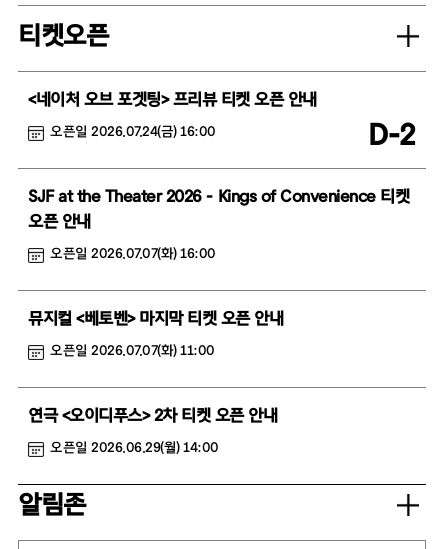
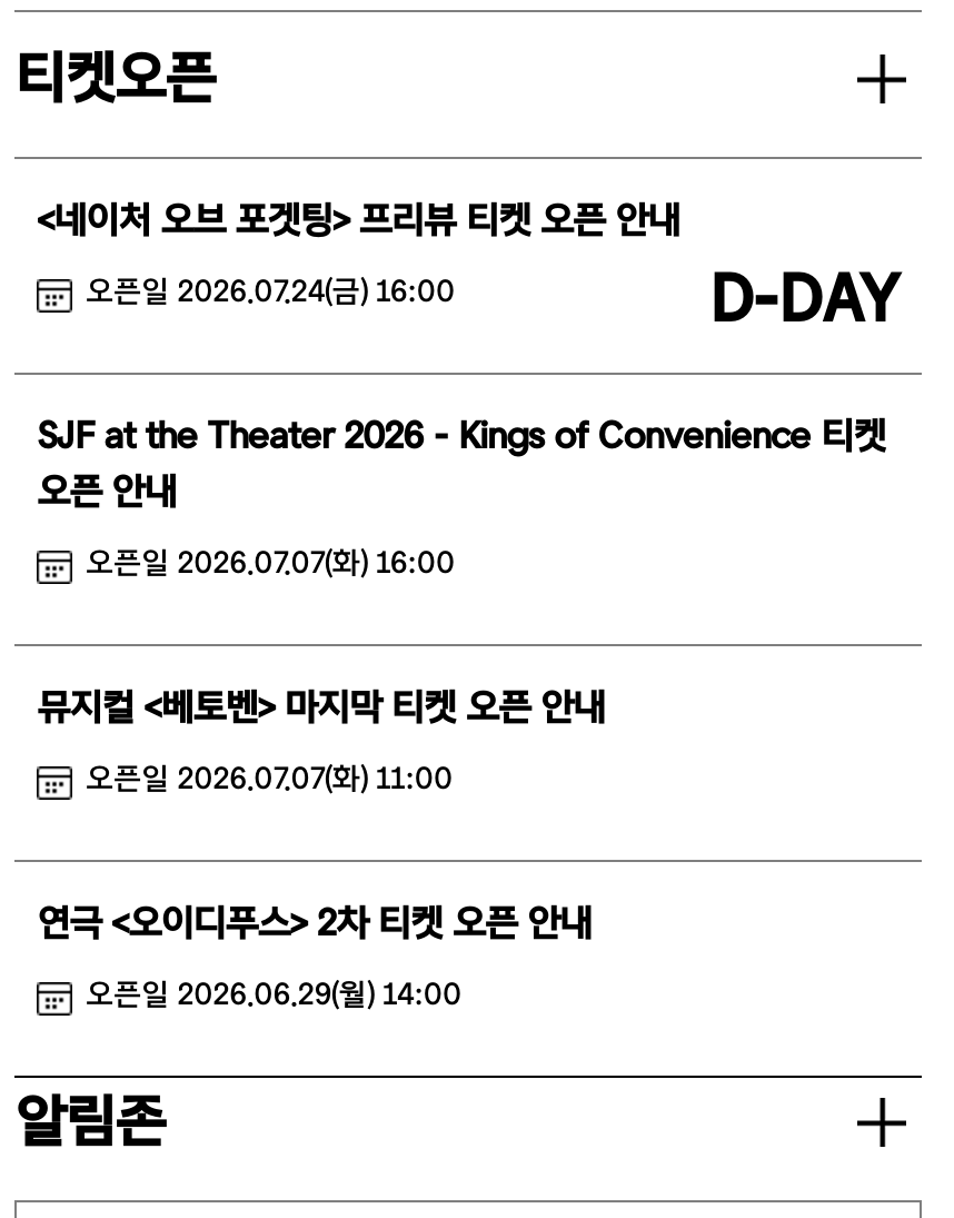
- D-2
+ D-DAY
